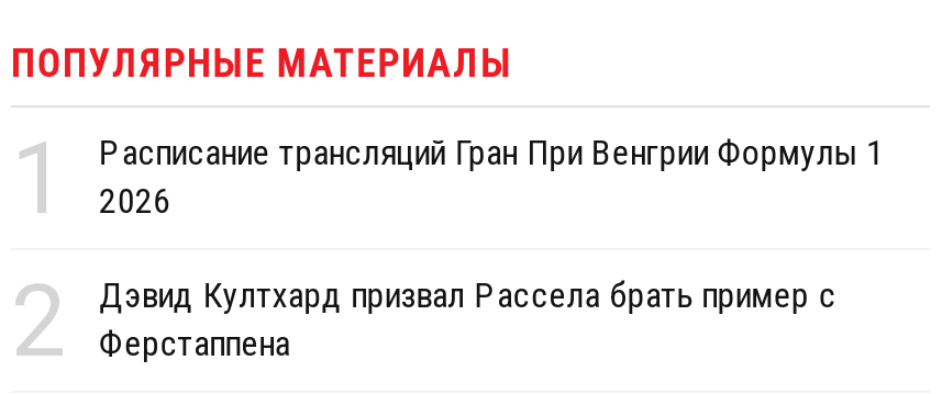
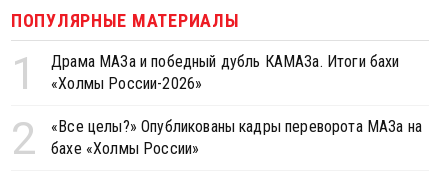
- Расписание трансляций Гран При Венгрии Формулы 1
- 2026
+ Драма МАЗа и победный дубль КАМАЗа. Итоги бахи
+ «Холмы России-2026»

- Дэвид Култхард призвал Рассела брать пример с
- Ферстаппена
+ «Все целы?» Опубликованы кадры переворота МАЗа на
+ бахе «Холмы России»
